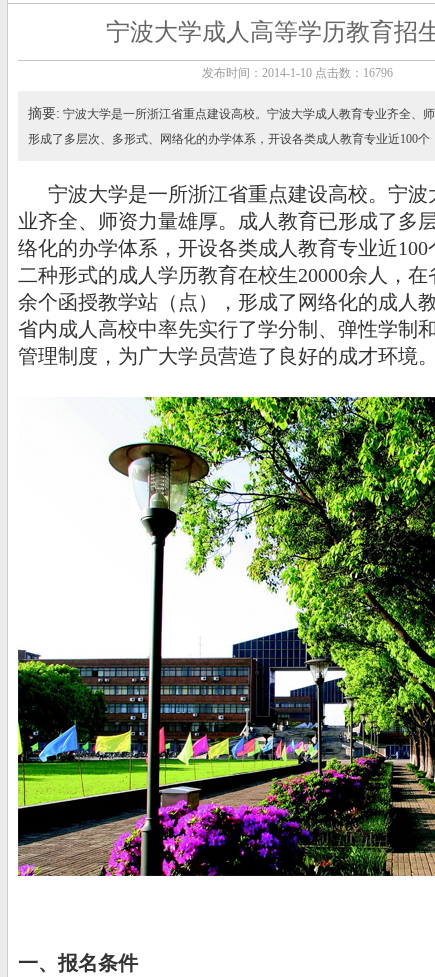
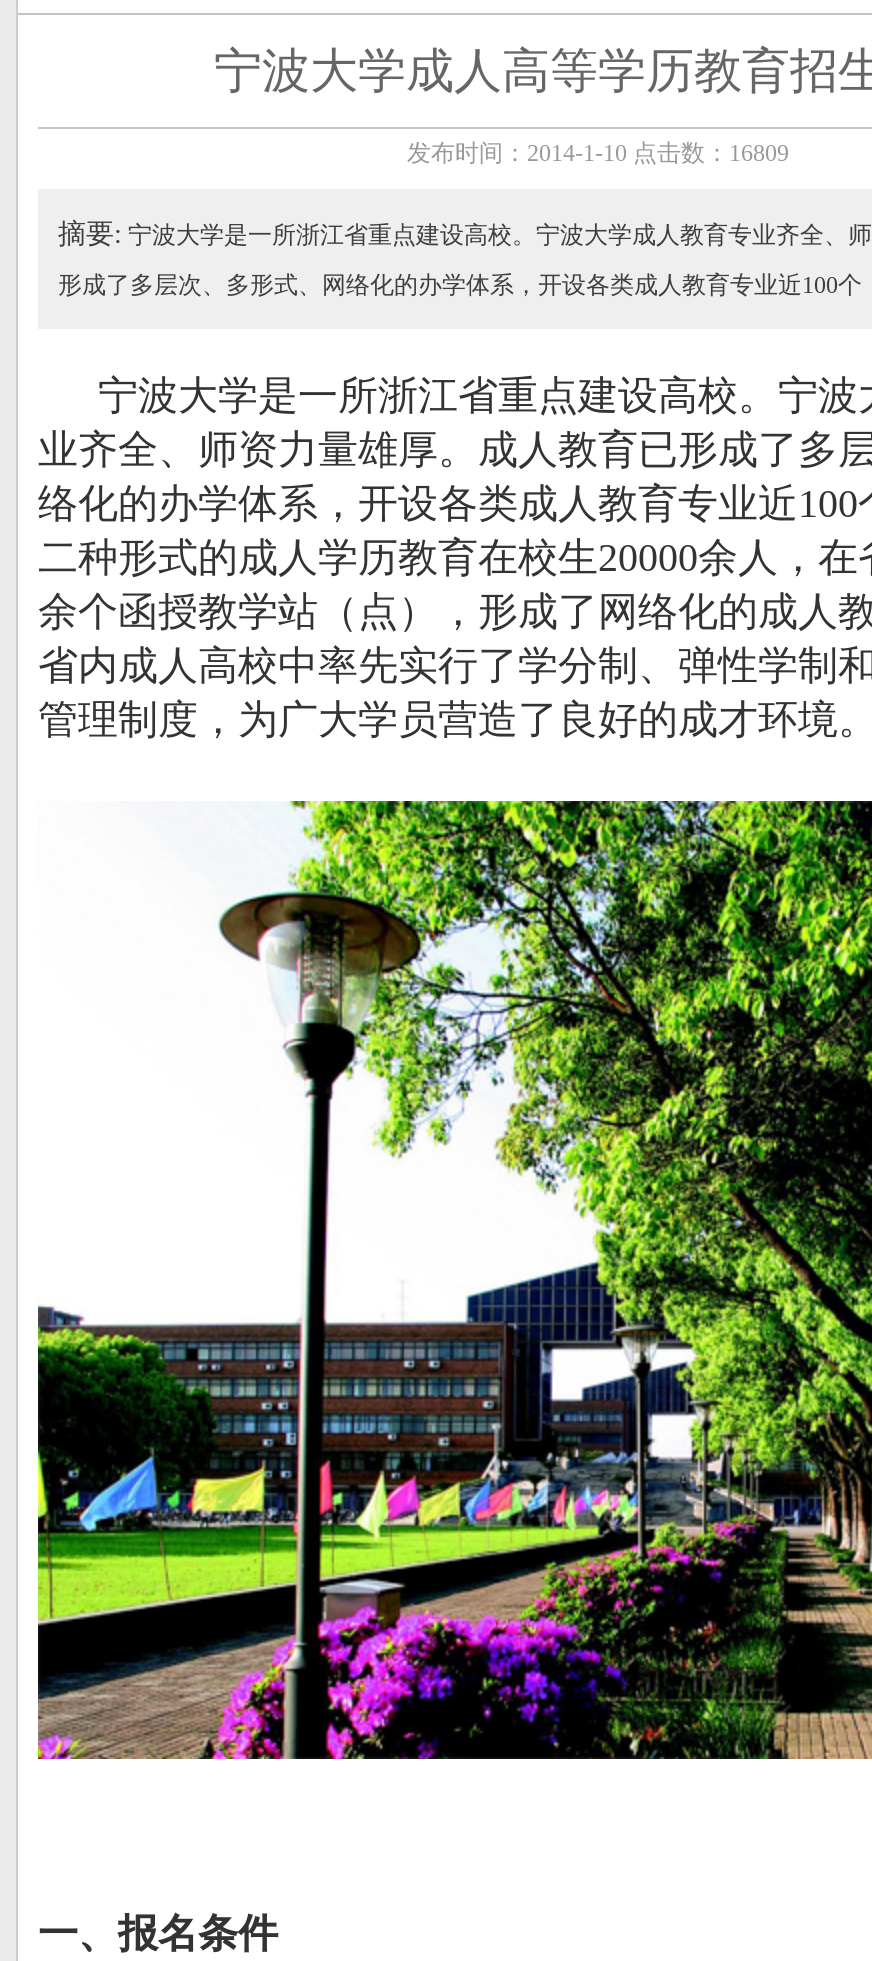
- 发布时间：2014-1-10 点击数：16796
+ 发布时间：2014-1-10 点击数：16809
